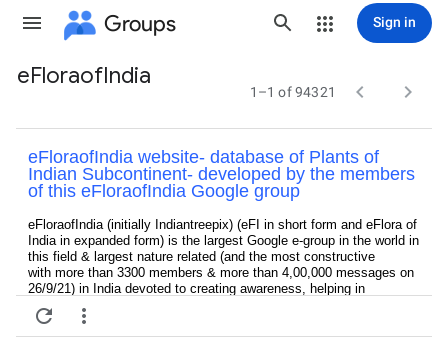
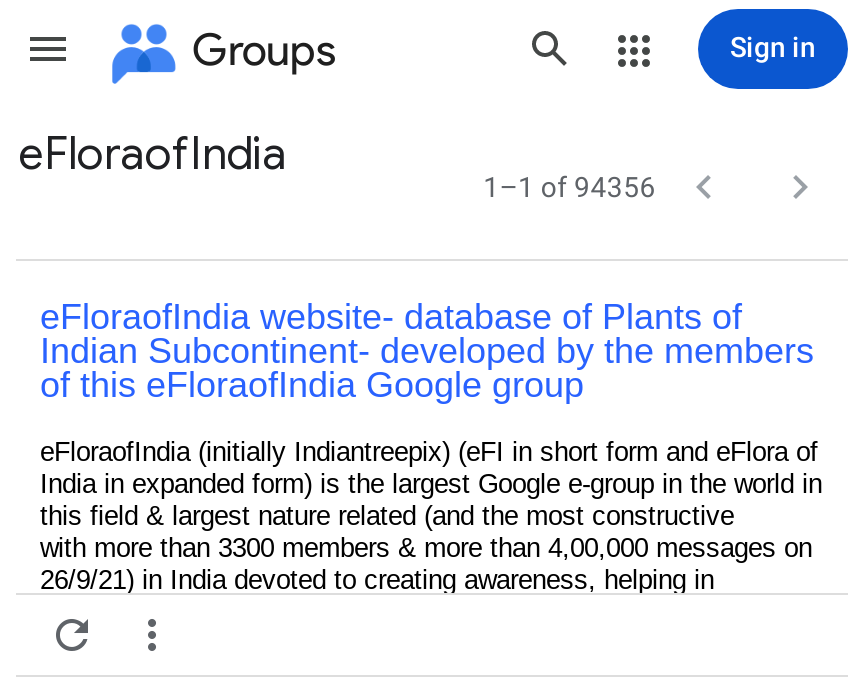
- 1–1 of 94321
+ 1–1 of 94356
